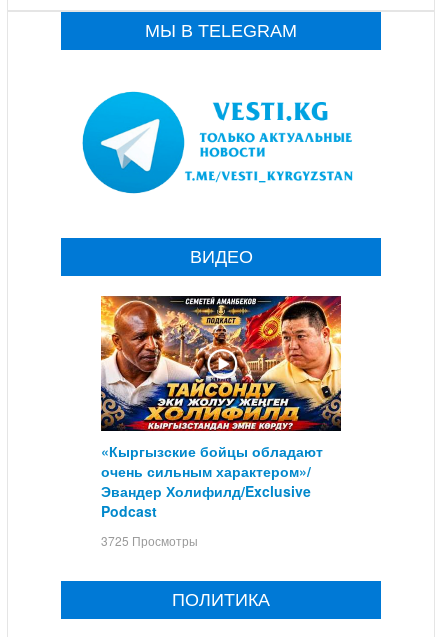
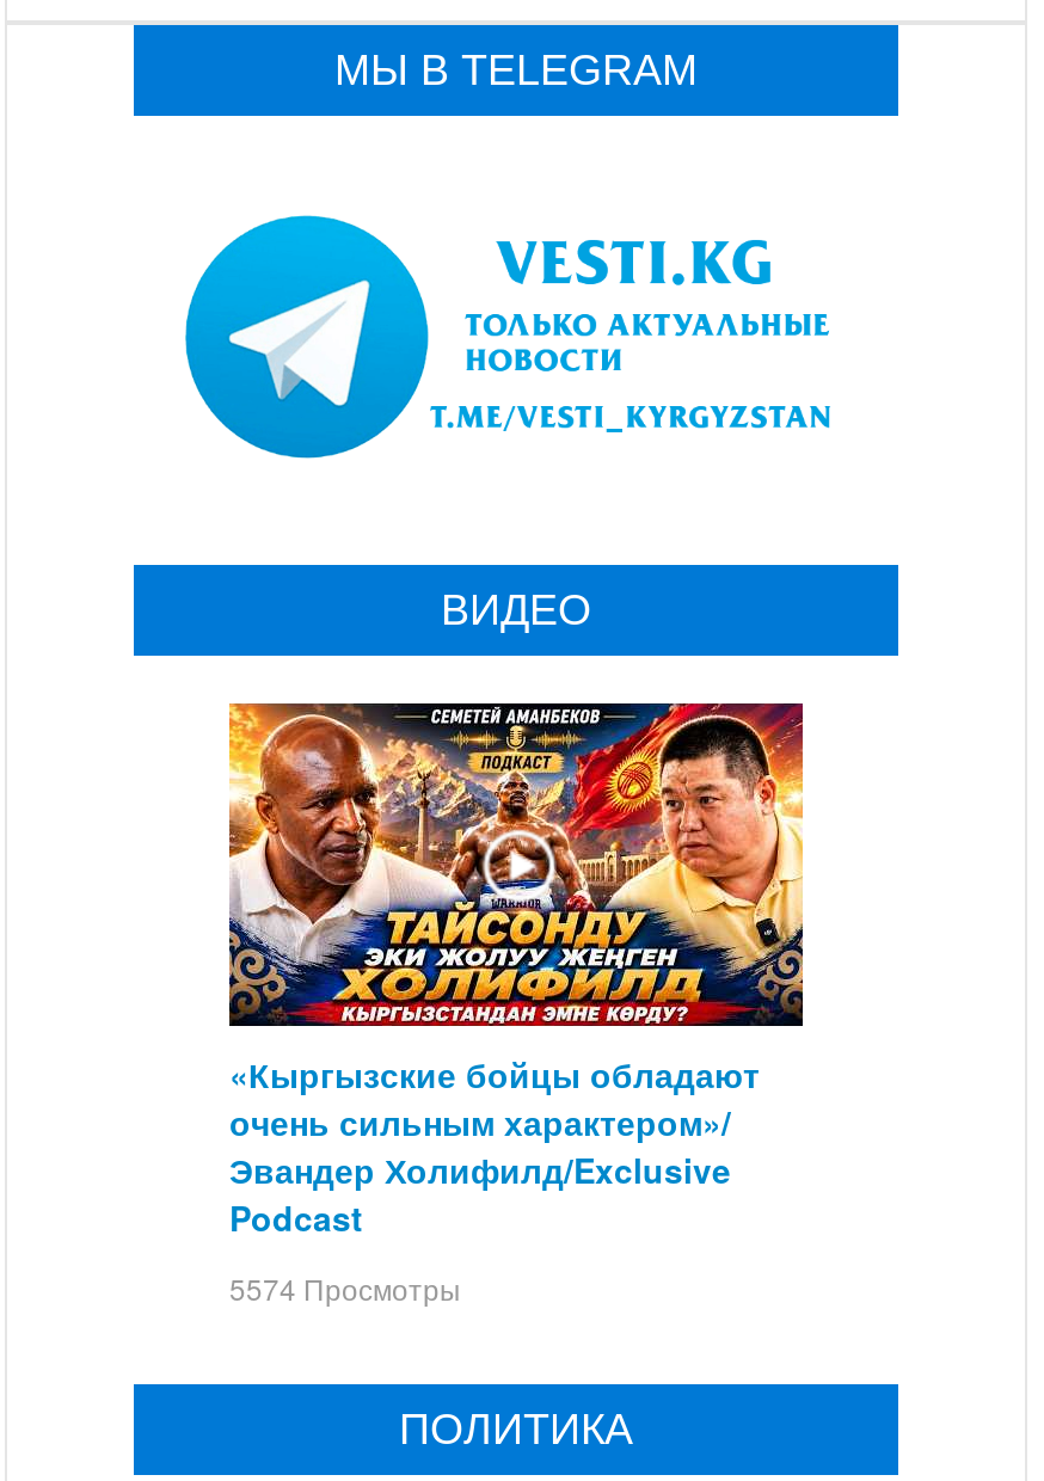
- 3725 Просмотры
+ 5574 Просмотры
